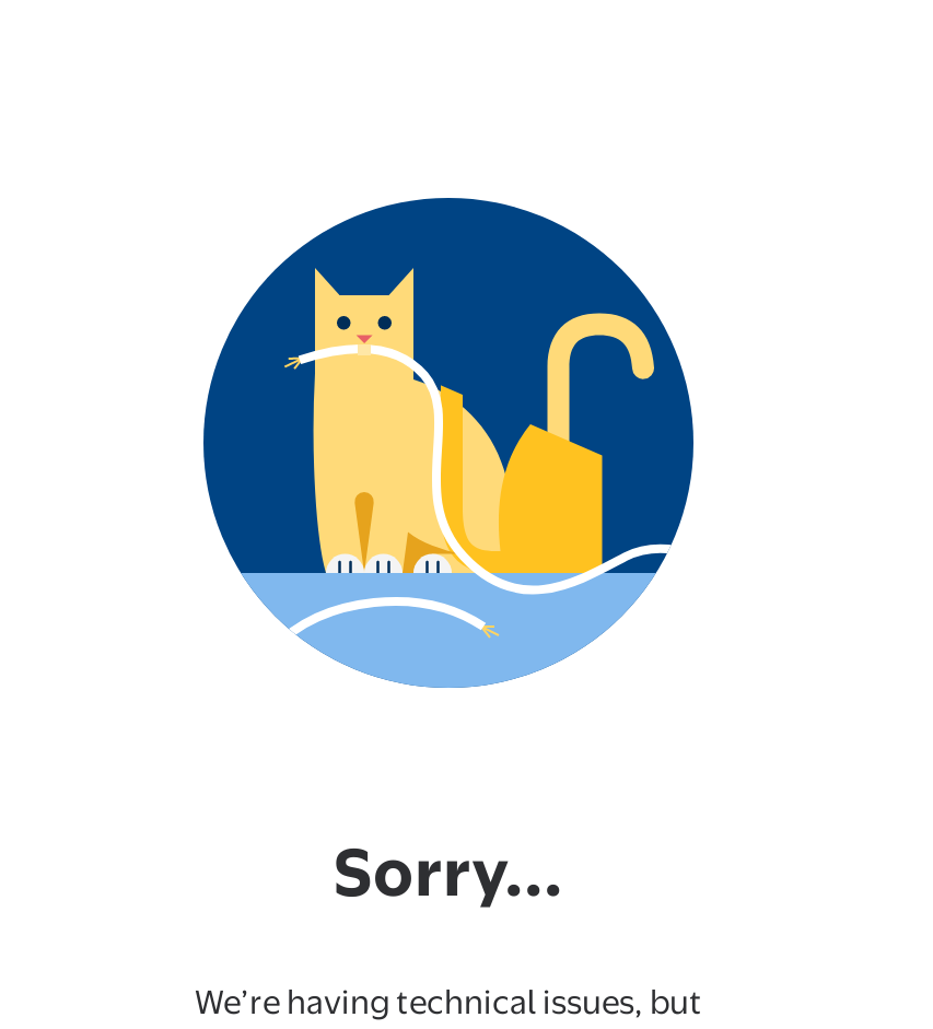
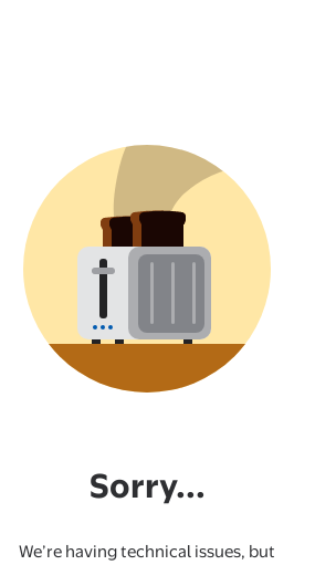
- [image]
+ [image]
